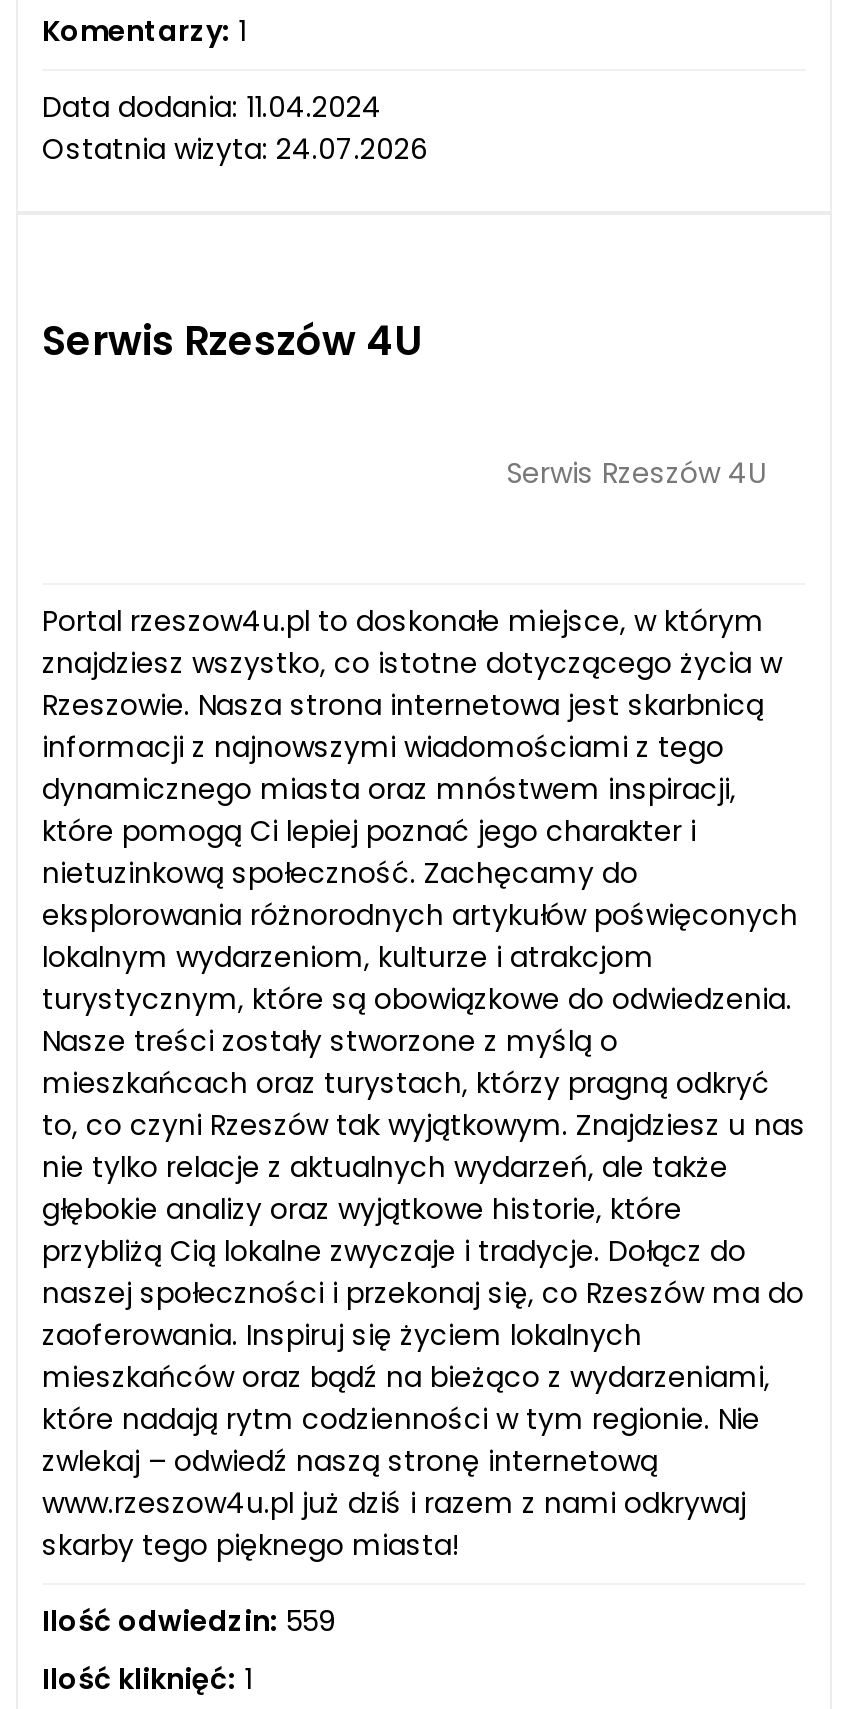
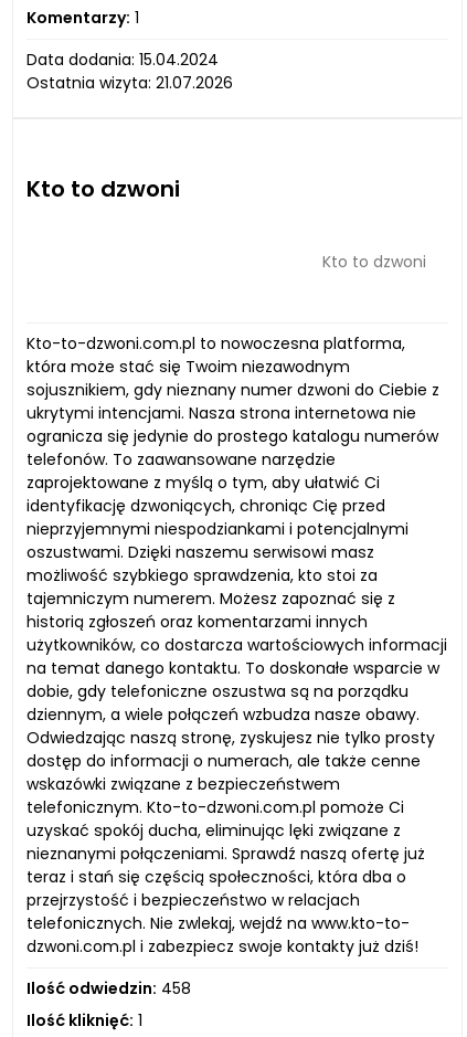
- Data dodania: 11.04.2024
- Ostatnia wizyta: 24.07.2026
+ Data dodania: 15.04.2024
+ Ostatnia wizyta: 21.07.2026

- Serwis Rzeszów 4U
+ Kto to dzwoni

- Serwis Rzeszów 4U
+ Kto to dzwoni

- Portal rzeszow4u.pl to doskonałe miejsce, w którym
- znajdziesz wszystko, co istotne dotyczącego życia w
- Rzeszowie. Nasza strona internetowa jest skarbnicą
- informacji z najnowszymi wiadomościami z tego
- dynamicznego miasta oraz mnóstwem inspiracji,
- które pomogą Ci lepiej poznać jego charakter i
- nietuzinkową społeczność. Zachęcamy do
- eksplorowania różnorodnych artykułów poświęconych
- lokalnym wydarzeniom, kulturze i atrakcjom
- turystycznym, które są obowiązkowe do odwiedzenia.
- Nasze treści zostały stworzone z myślą o
- mieszkańcach oraz turystach, którzy pragną odkryć
- to, co czyni Rzeszów tak wyjątkowym. Znajdziesz u nas
- nie tylko relacje z aktualnych wydarzeń, ale także
- głębokie analizy oraz wyjątkowe historie, które
- przybliżą Cią lokalne zwyczaje i tradycje. Dołącz do
- naszej społeczności i przekonaj się, co Rzeszów ma do
- zaoferowania. Inspiruj się życiem lokalnych
- mieszkańców oraz bądź na bieżąco z wydarzeniami,
- które nadają rytm codzienności w tym regionie. Nie
- zwlekaj – odwiedź naszą stronę internetową
- www.rzeszow4u.pl już dziś i razem z nami odkrywaj
- skarby tego pięknego miasta!
+ Kto-to-dzwoni.com.pl to nowoczesna platforma,
+ która może stać się Twoim niezawodnym
+ sojusznikiem, gdy nieznany numer dzwoni do Ciebie z
+ ukrytymi intencjami. Nasza strona internetowa nie
+ ogranicza się jedynie do prostego katalogu numerów
+ telefonów. To zaawansowane narzędzie
+ zaprojektowane z myślą o tym, aby ułatwić Ci
+ identyfikację dzwoniących, chroniąc Cię przed
+ nieprzyjemnymi niespodziankami i potencjalnymi
+ oszustwami. Dzięki naszemu serwisowi masz
+ możliwość szybkiego sprawdzenia, kto stoi za
+ tajemniczym numerem. Możesz zapoznać się z
+ historią zgłoszeń oraz komentarzami innych
+ użytkowników, co dostarcza wartościowych informacji
+ na temat danego kontaktu. To doskonałe wsparcie w
+ dobie, gdy telefoniczne oszustwa są na porządku
+ dziennym, a wiele połączeń wzbudza nasze obawy.
+ Odwiedzając naszą stronę, zyskujesz nie tylko prosty
+ dostęp do informacji o numerach, ale także cenne
+ wskazówki związane z bezpieczeństwem
+ telefonicznym. Kto-to-dzwoni.com.pl pomoże Ci
+ uzyskać spokój ducha, eliminując lęki związane z
+ nieznanymi połączeniami. Sprawdź naszą ofertę już
+ teraz i stań się częścią społeczności, która dba o
+ przejrzystość i bezpieczeństwo w relacjach
+ telefonicznych. Nie zwlekaj, wejdź na www.kto-to-
+ dzwoni.com.pl i zabezpiecz swoje kontakty już dziś!

- Ilość odwiedzin: 559
+ Ilość odwiedzin: 458
